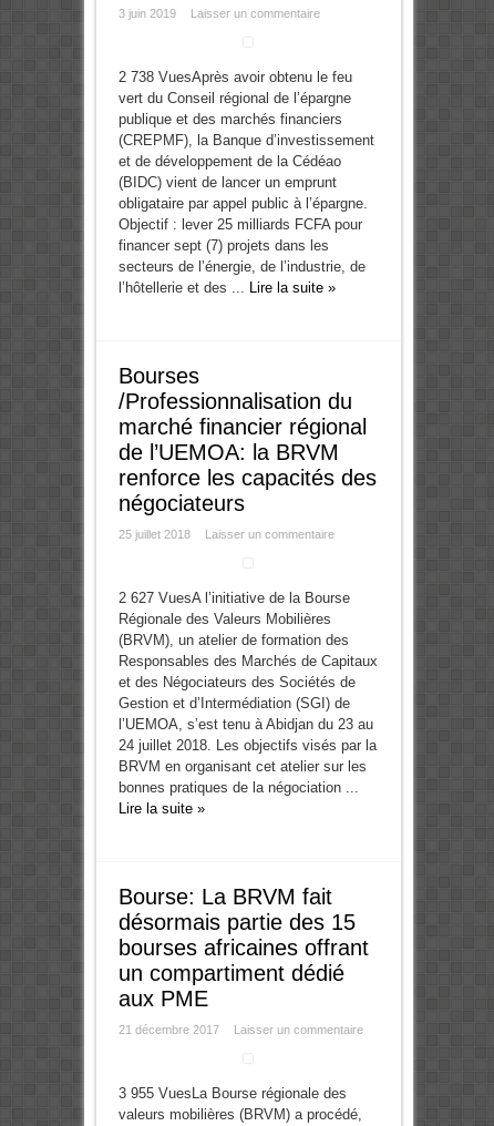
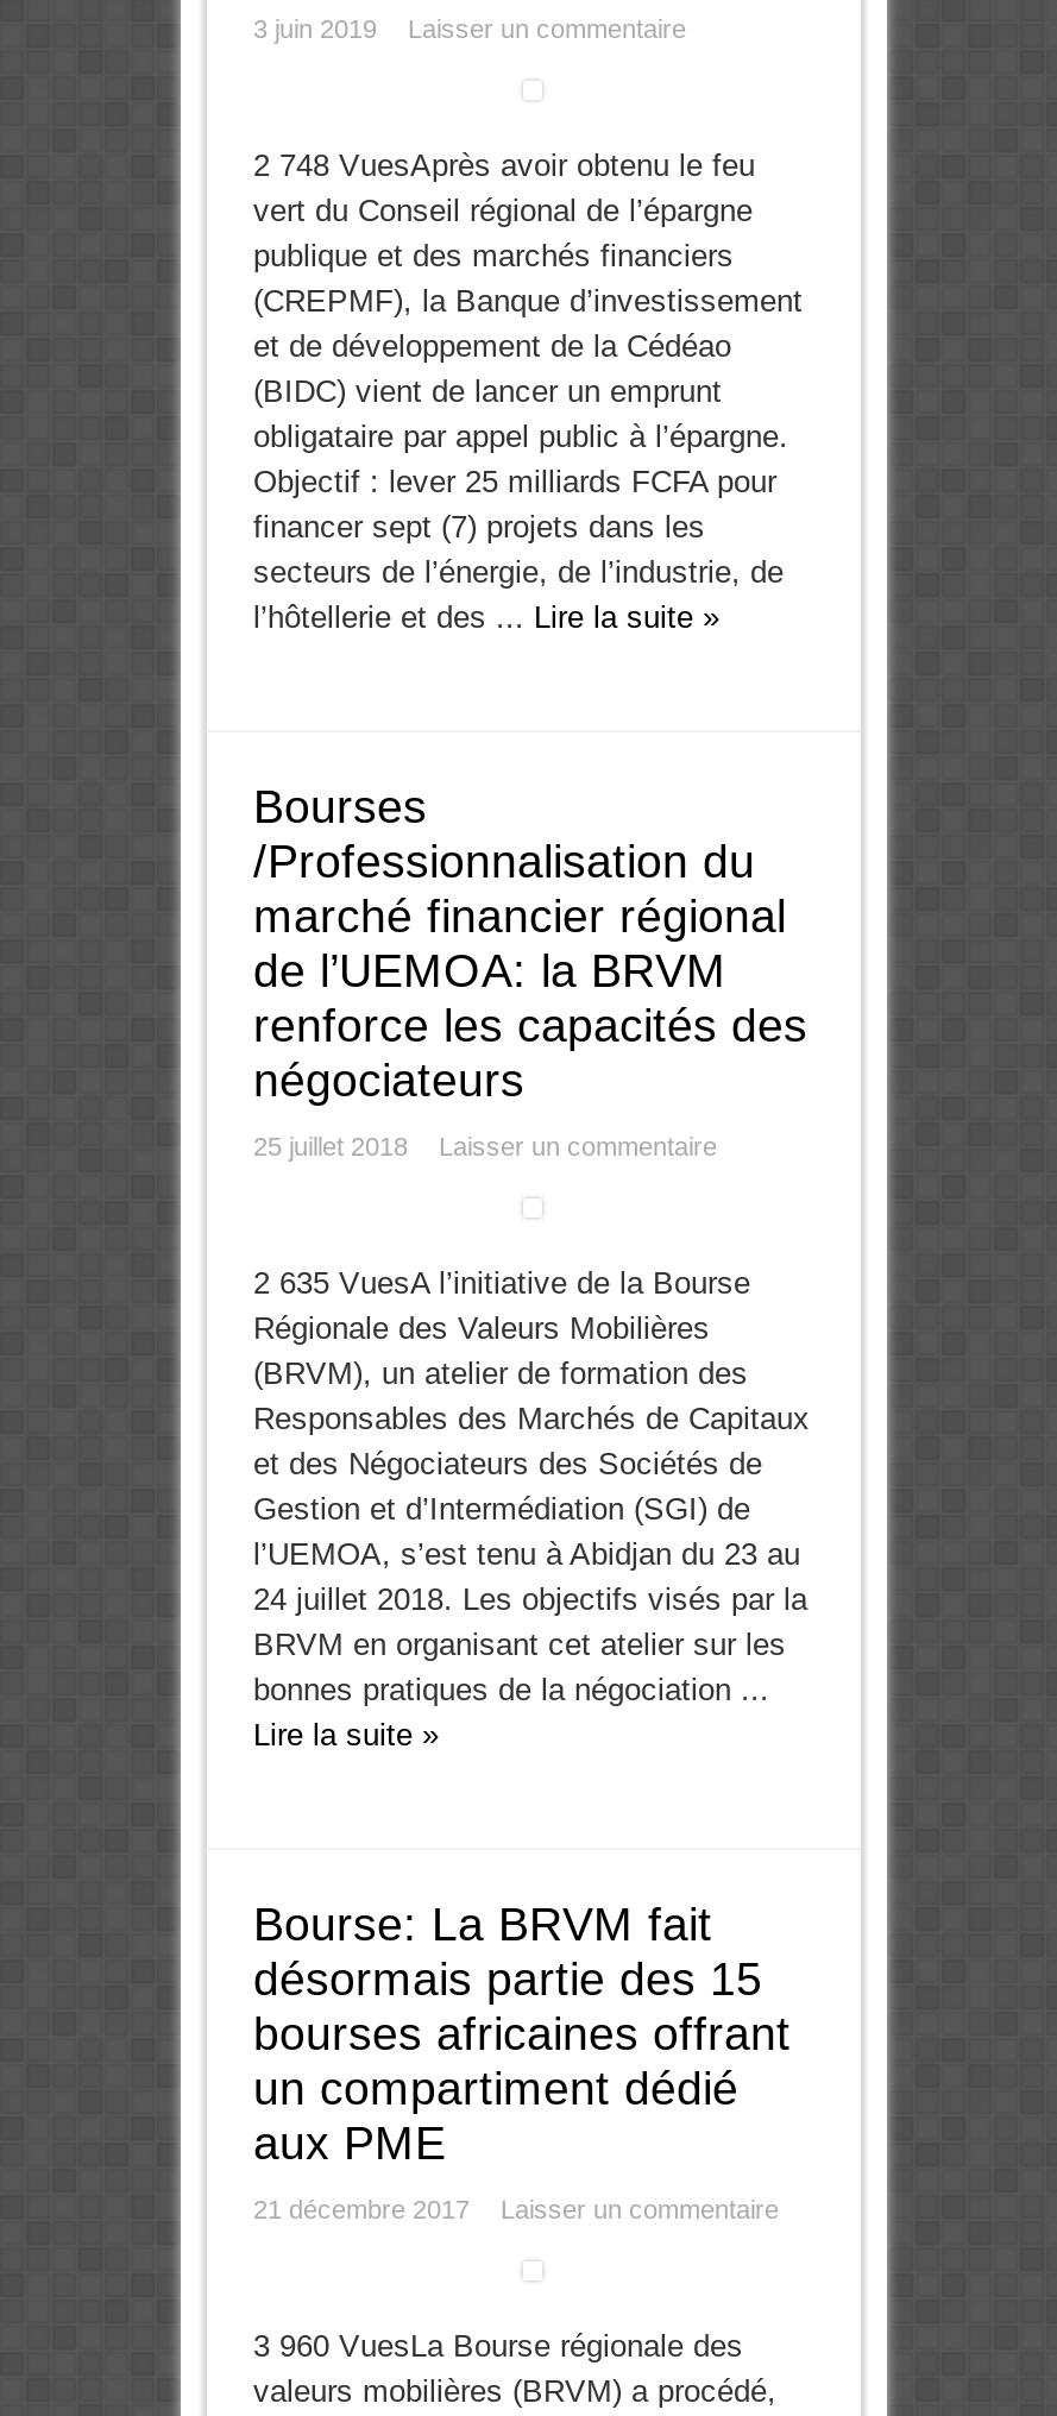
- 2 738 VuesAprès avoir obtenu le feu
+ 2 748 VuesAprès avoir obtenu le feu

- 2 627 VuesA l’initiative de la Bourse
+ 2 635 VuesA l’initiative de la Bourse

- 3 955 VuesLa Bourse régionale des
+ 3 960 VuesLa Bourse régionale des
